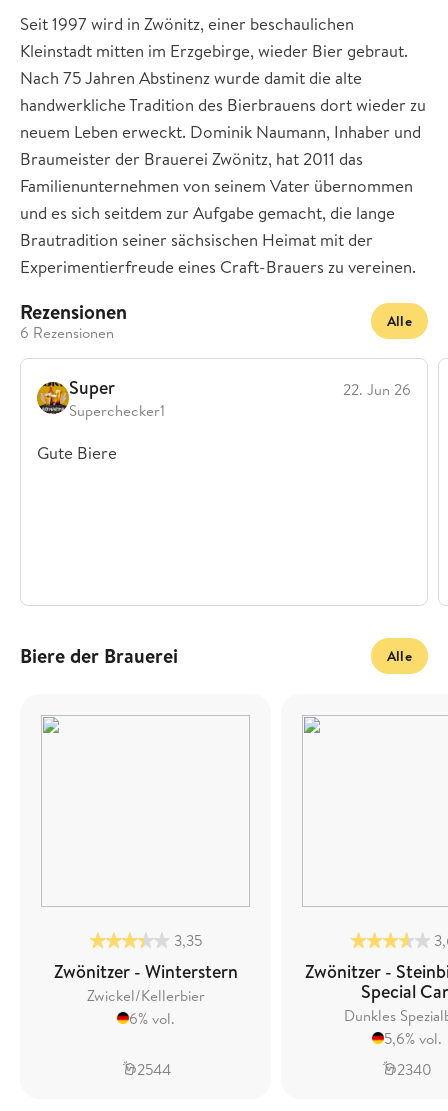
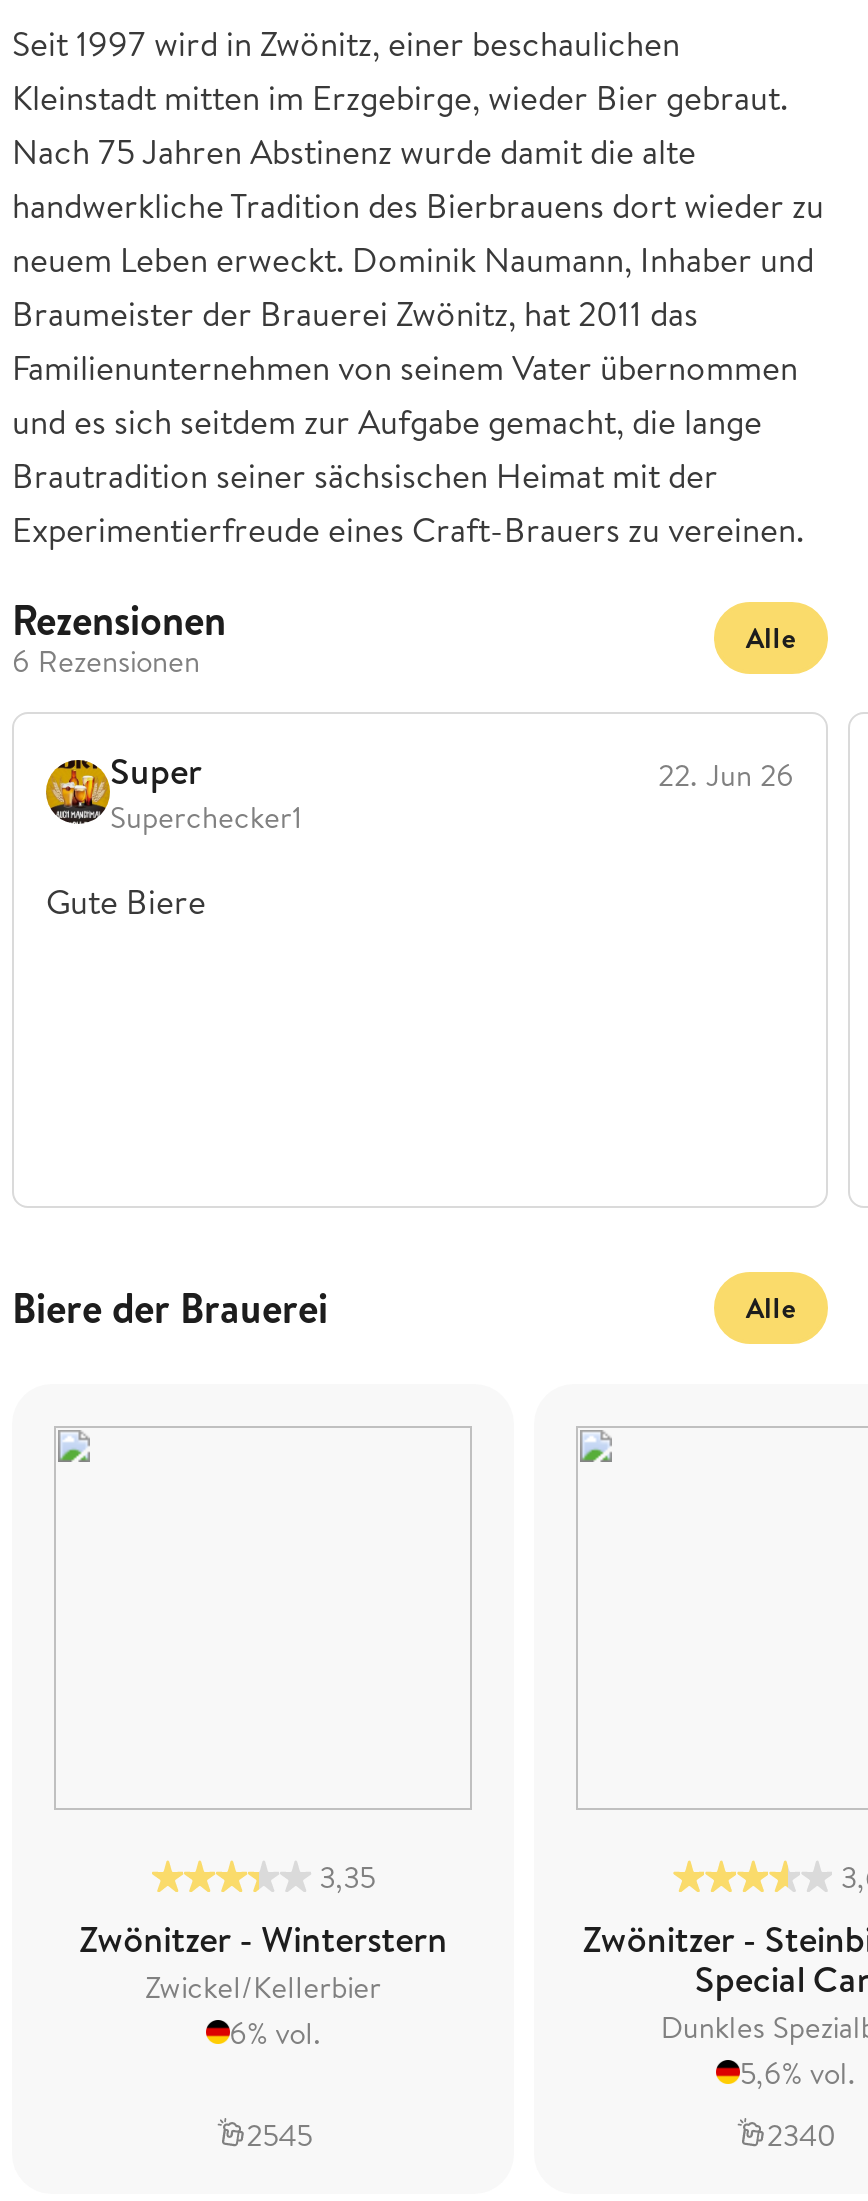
- 2544
+ 2545
